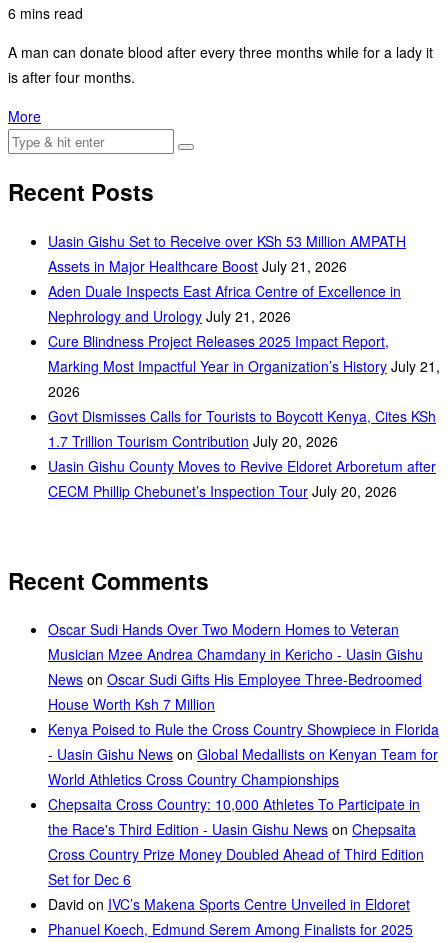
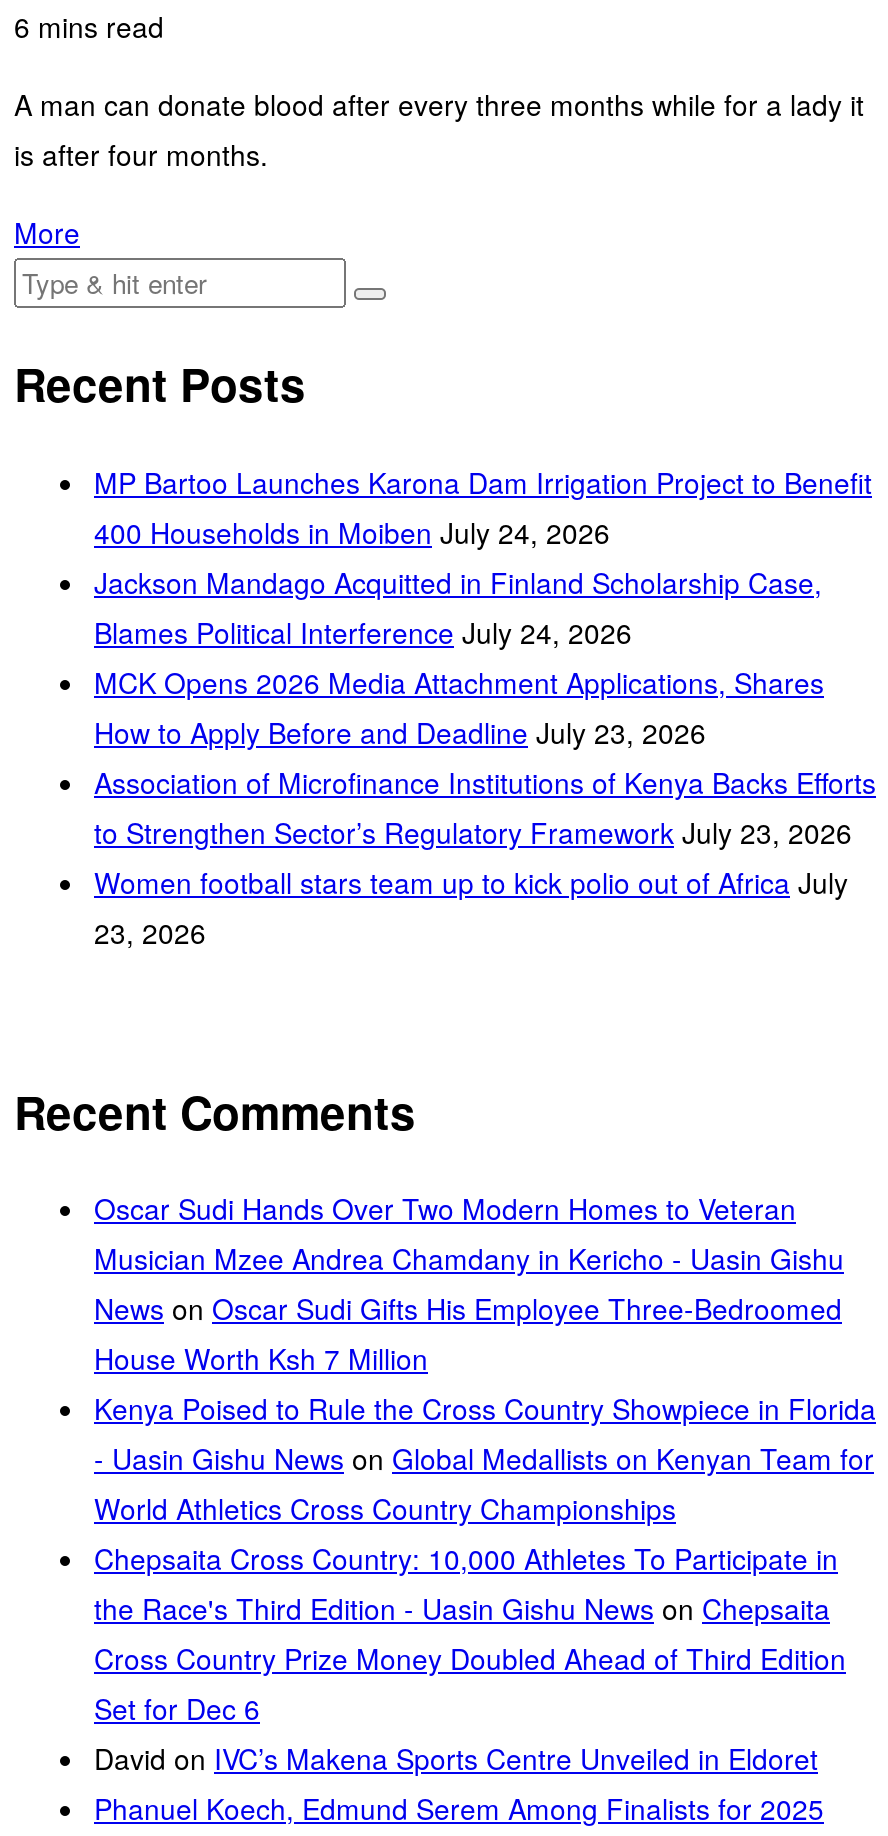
- Uasin Gishu Set to Receive over KSh 53 Million AMPATH
- Assets in Major Healthcare Boost July 21, 2026
- Aden Duale Inspects East Africa Centre of Excellence in
- Nephrology and Urology July 21, 2026
- Cure Blindness Project Releases 2025 Impact Report,
- Marking Most Impactful Year in Organization’s History July 21,
- 2026
- Govt Dismisses Calls for Tourists to Boycott Kenya, Cites KSh
- 1.7 Trillion Tourism Contribution July 20, 2026
- Uasin Gishu County Moves to Revive Eldoret Arboretum after
- CECM Phillip Chebunet’s Inspection Tour July 20, 2026
+ MP Bartoo Launches Karona Dam Irrigation Project to Benefit
+ 400 Households in Moiben July 24, 2026
+ Jackson Mandago Acquitted in Finland Scholarship Case,
+ Blames Political Interference July 24, 2026
+ MCK Opens 2026 Media Attachment Applications, Shares
+ How to Apply Before and Deadline July 23, 2026
+ Association of Microfinance Institutions of Kenya Backs Efforts
+ to Strengthen Sector’s Regulatory Framework July 23, 2026
+ Women football stars team up to kick polio out of Africa July
+ 23, 2026
